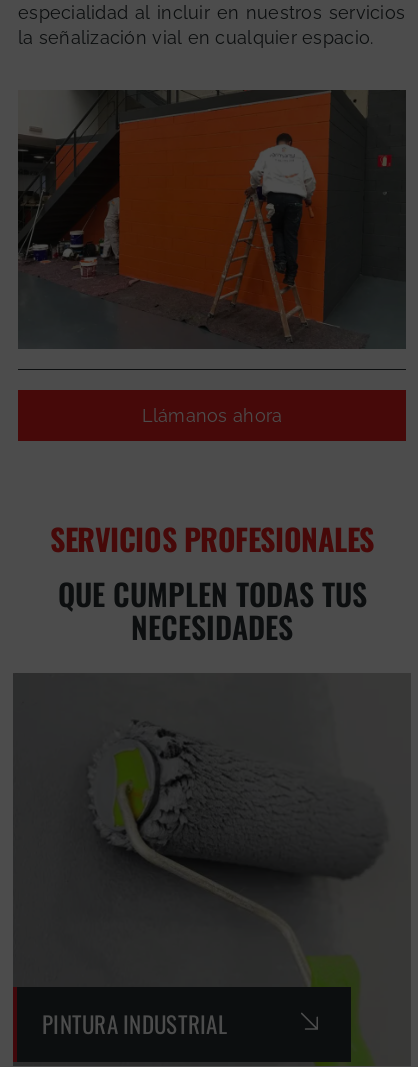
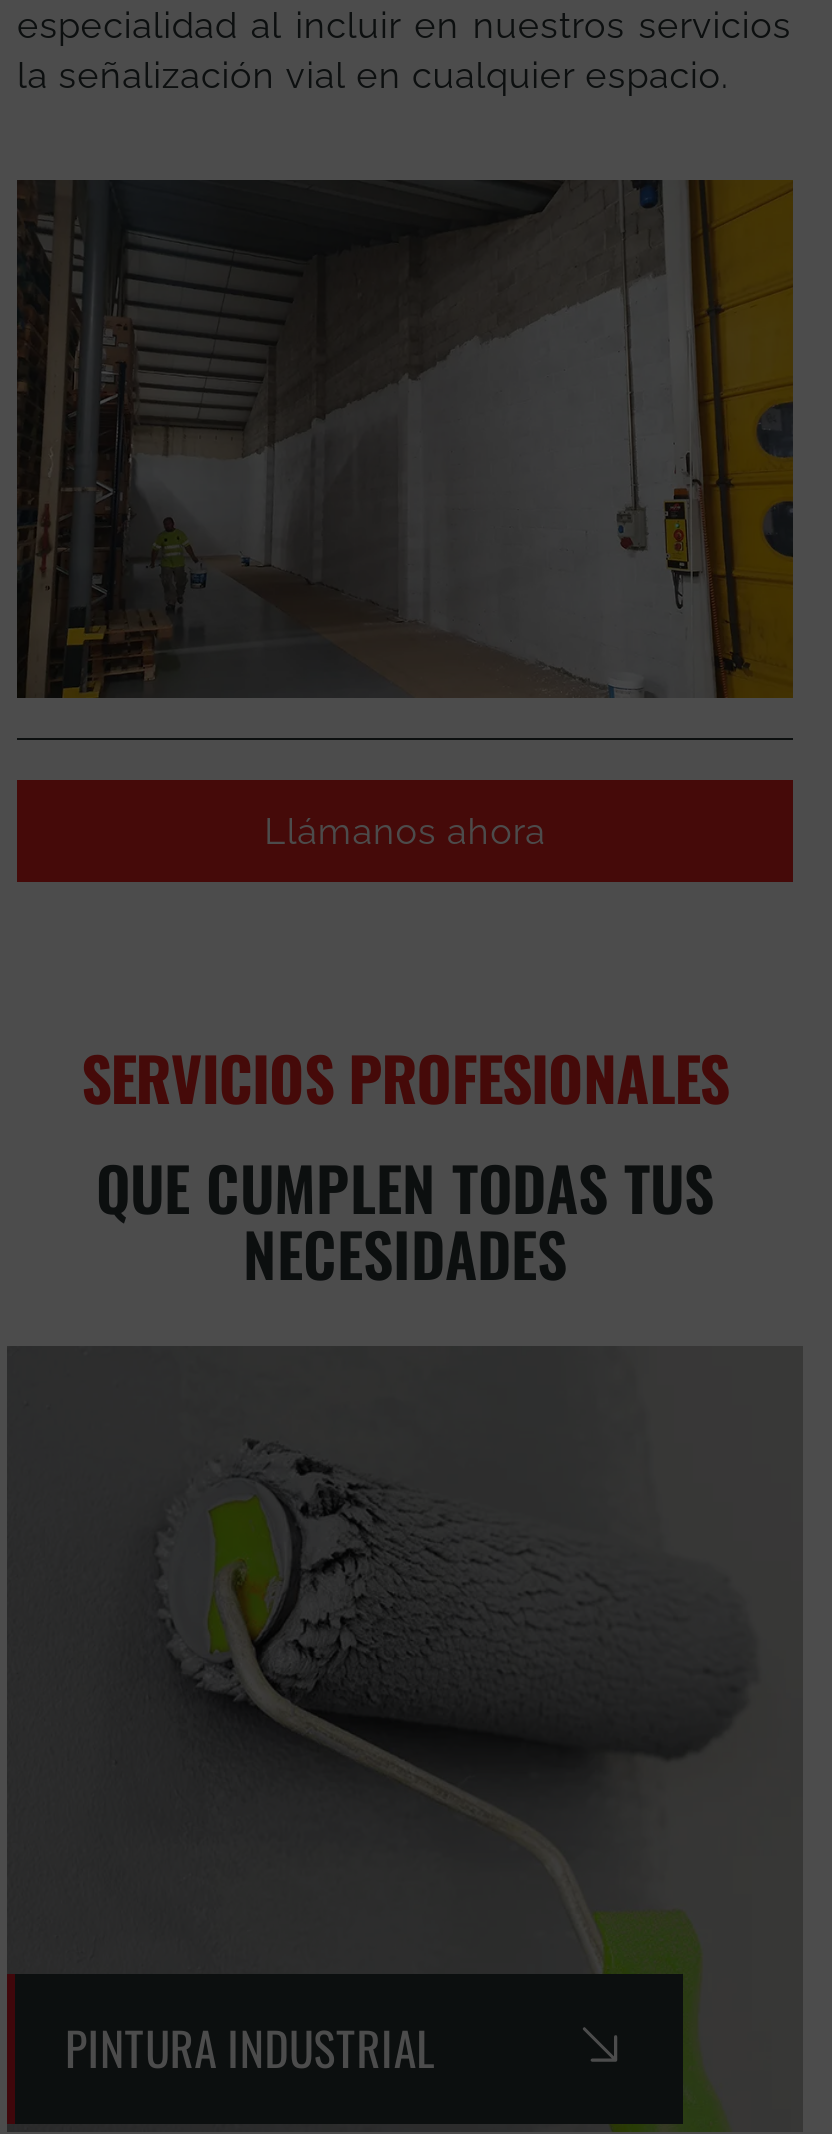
- [image]
+ [image]
